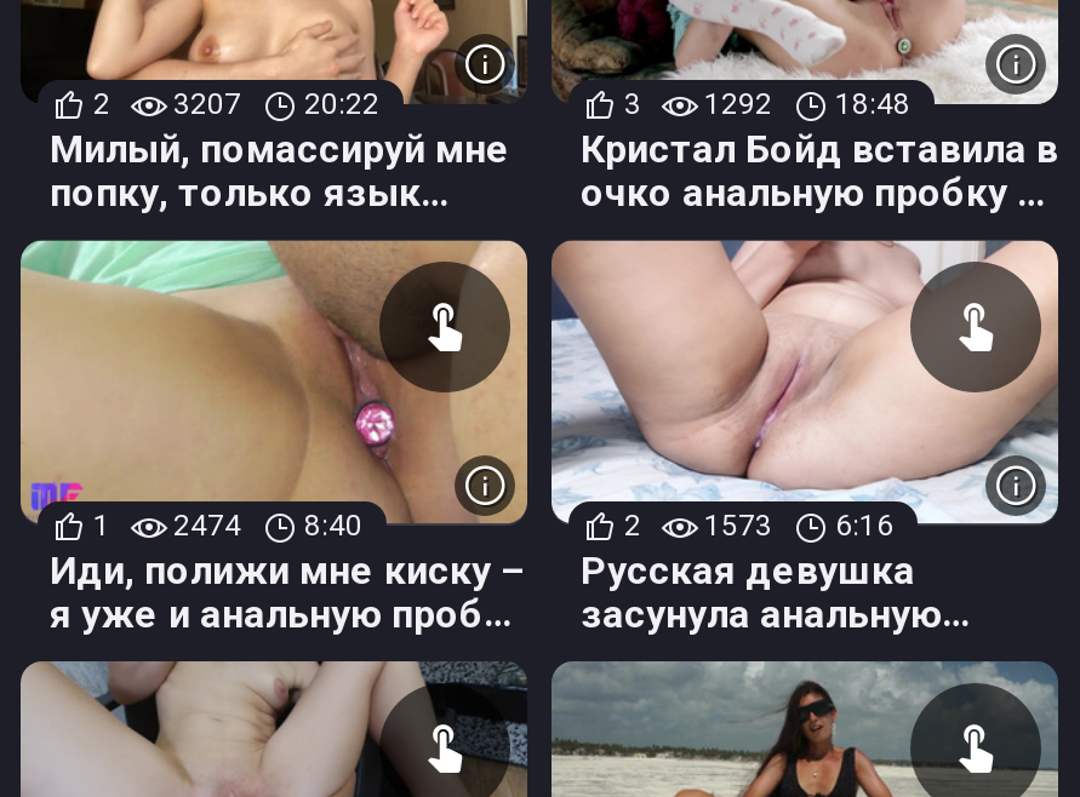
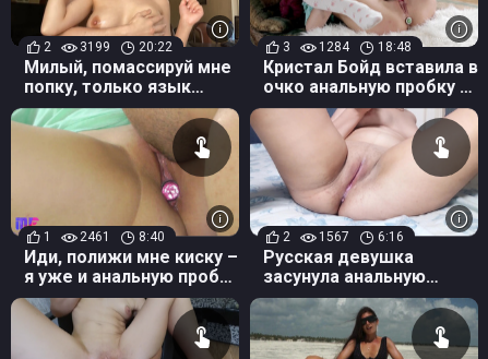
- 2 3207 20:22
+ 2 3199 20:22

- 3 1292 18:48
+ 3 1284 18:48

- 1 2474 8:40
+ 1 2461 8:40

- 2 1573 6:16
+ 2 1567 6:16
